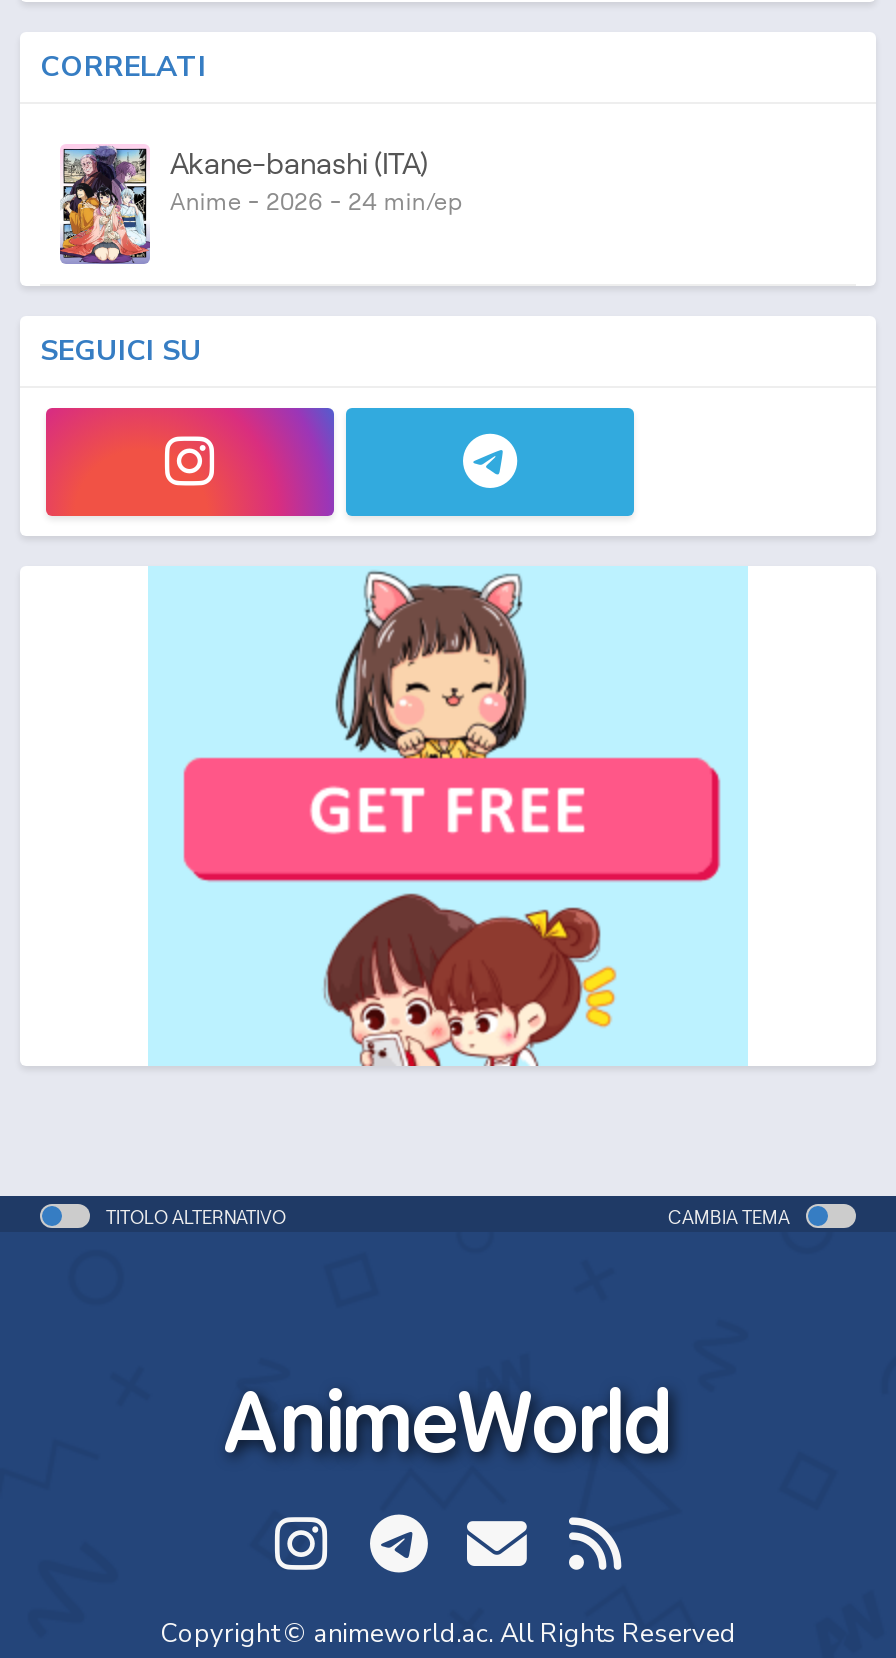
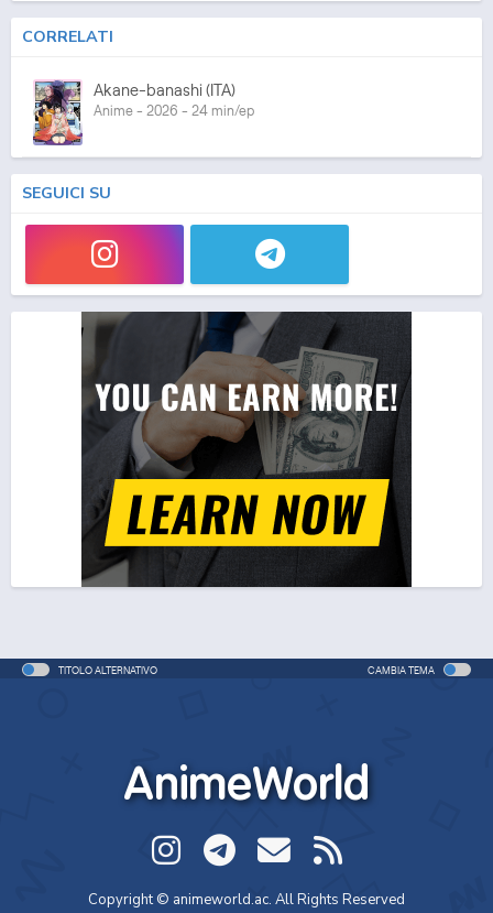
- [image]
+ [image]
